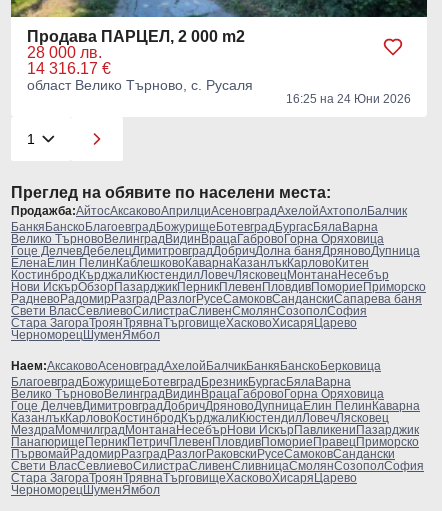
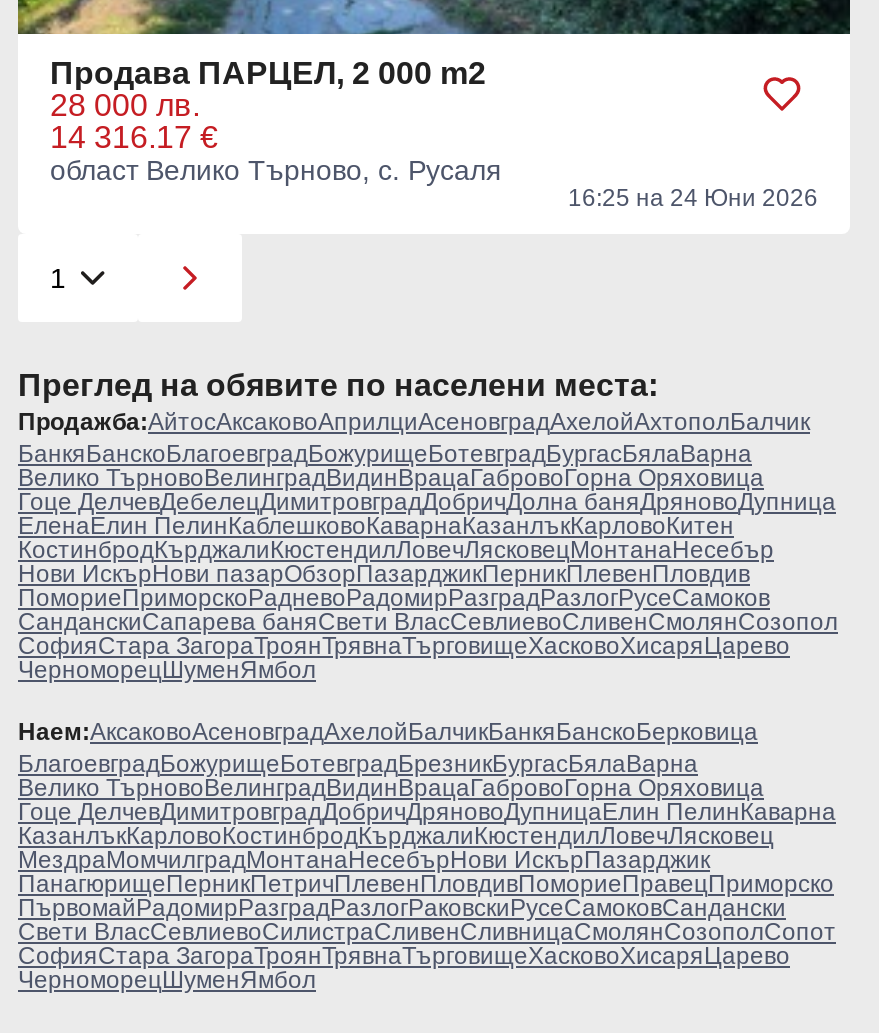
- Нови ИскърОбзорПазарджикПерникПлевенПловдивПомориеПриморско
- РадневоРадомирРазградРазлогРусеСамоковСанданскиСапарева баня
- Свети ВласСевлиевоСилистраСливенСмолянСозополСофия
- Стара ЗагораТроянТрявнаТърговищеХасковоХисаряЦарево
+ Нови ИскърНови пазарОбзорПазарджикПерникПлевенПловдив
+ ПомориеПриморскоРадневоРадомирРазградРазлогРусеСамоков
+ СанданскиСапарева баняСвети ВласСевлиевоСливенСмолянСозопол
+ СофияСтара ЗагораТроянТрявнаТърговищеХасковоХисаряЦарево

- МездраМомчилградМонтанаНесебърНови ИскърПавликениПазарджик
+ МездраМомчилградМонтанаНесебърНови ИскърПазарджик

- Свети ВласСевлиевоСилистраСливенСливницаСмолянСозополСофия
- Стара ЗагораТроянТрявнаТърговищеХасковоХисаряЦарево
+ Свети ВласСевлиевоСилистраСливенСливницаСмолянСозополСопот
+ СофияСтара ЗагораТроянТрявнаТърговищеХасковоХисаряЦарево
